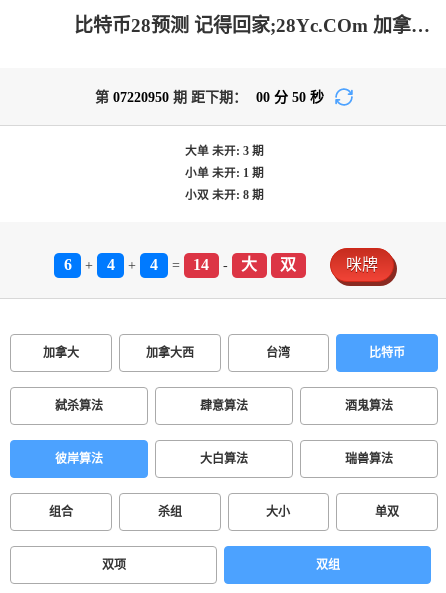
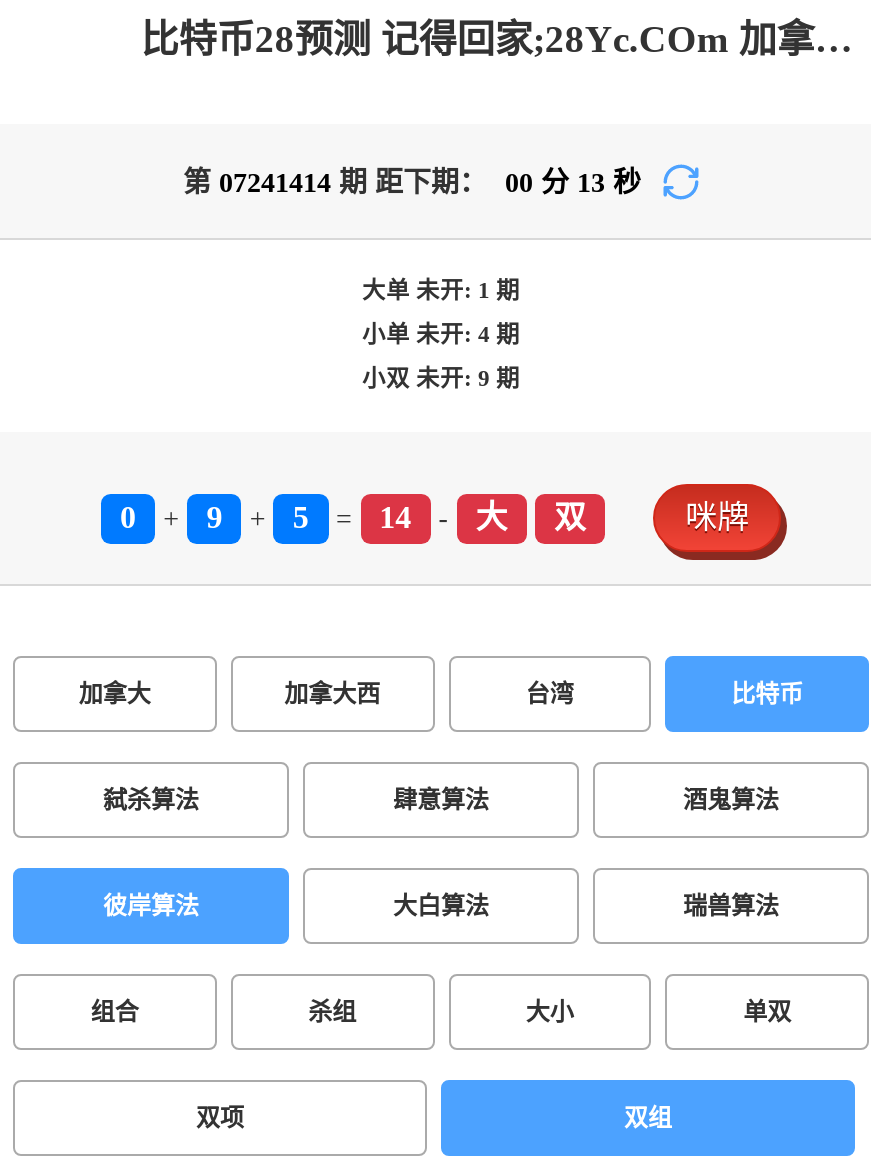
- 第07220950期 距下期： 00分 50秒
+ 第07241414期 距下期： 00分 13秒

- 大单未开: 3期
+ 大单未开: 1期

- 小单未开: 1期
+ 小单未开: 4期

- 小双未开: 8期
+ 小双未开: 9期

- 6
+ 0

- 4
+ 9

- 4
+ 5
